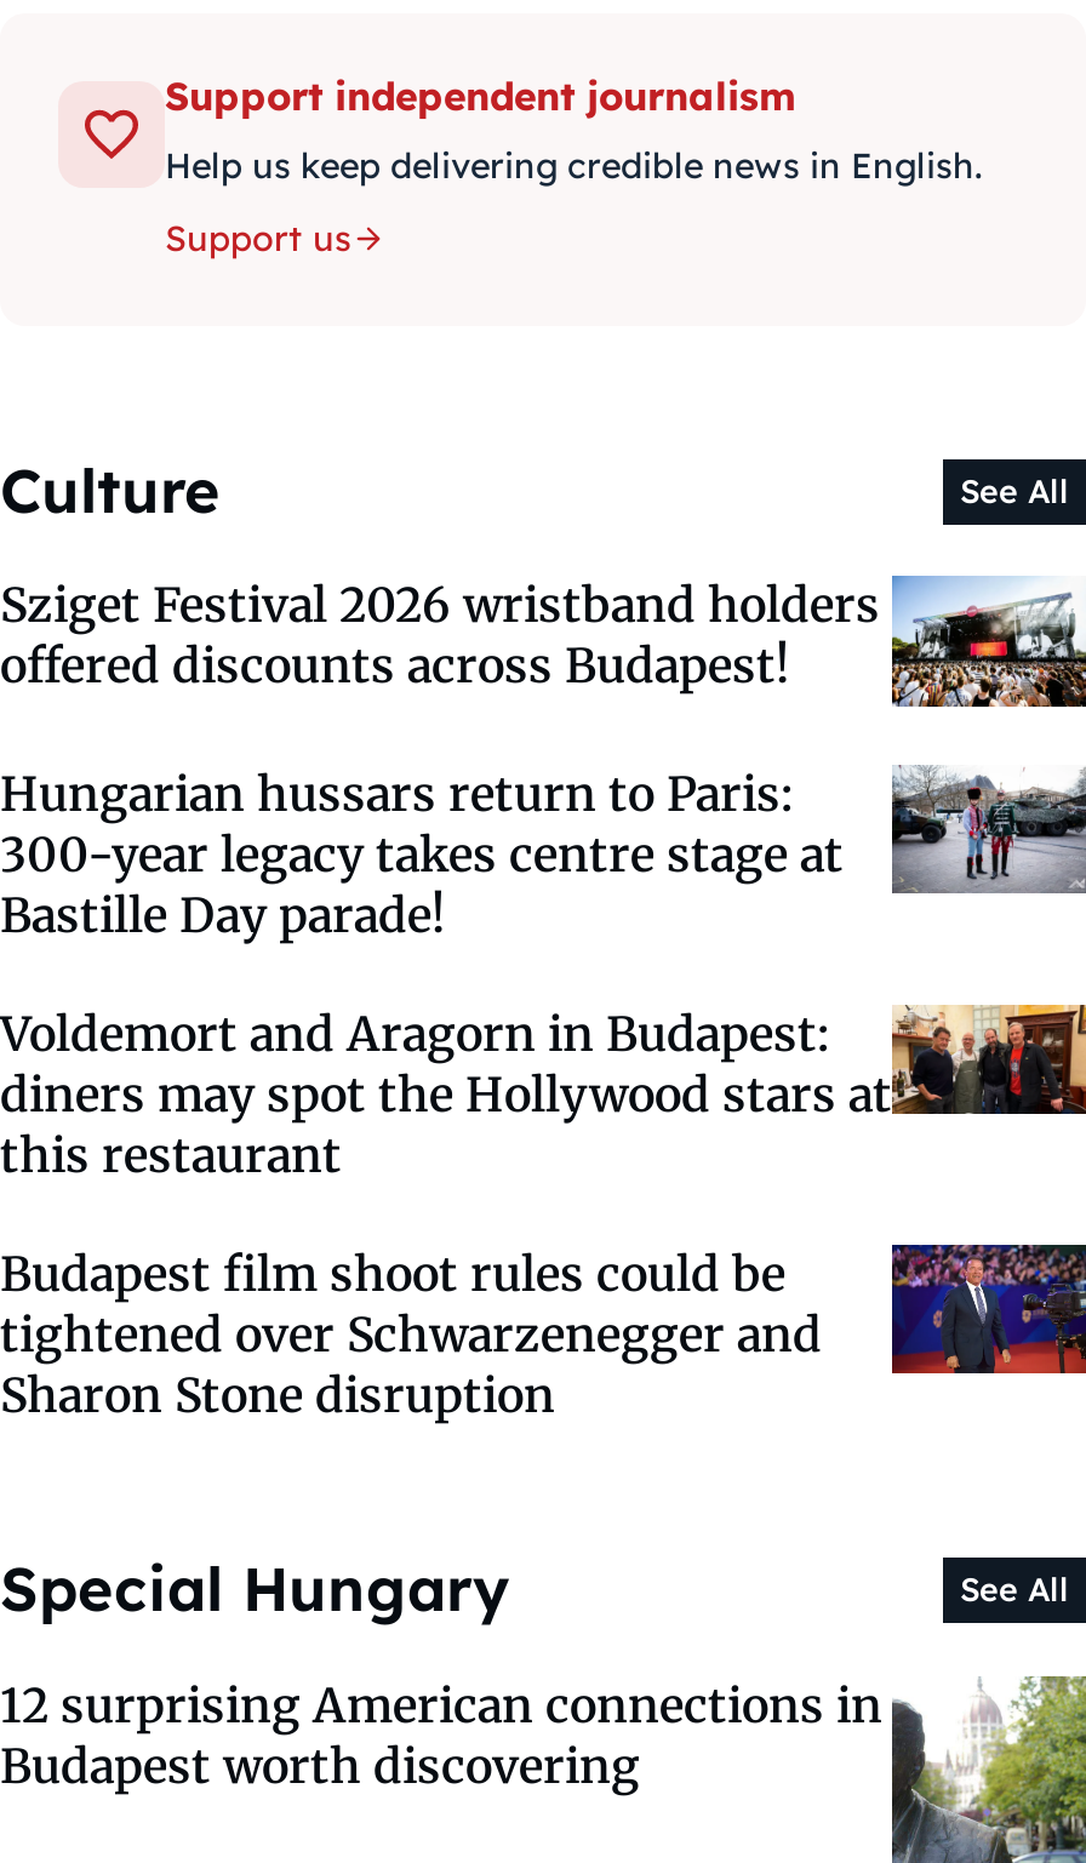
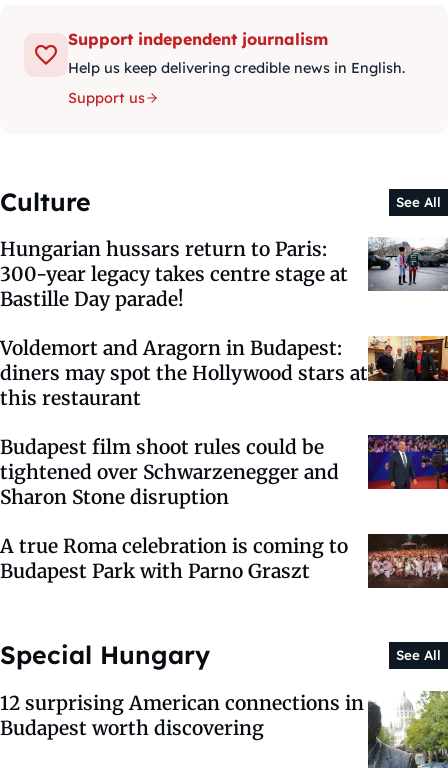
- [image]
- Sziget Festival 2026 wristband holders
- offered discounts across Budapest!

moved up: [image] | Hungarian hussars return to Paris: | 300-year legacy takes centre stage at | ... | tightened over Schwarzenegger and | Sharon Stone disruption

+ [image]
+ A true Roma celebration is coming to
+ Budapest Park with Parno Graszt
